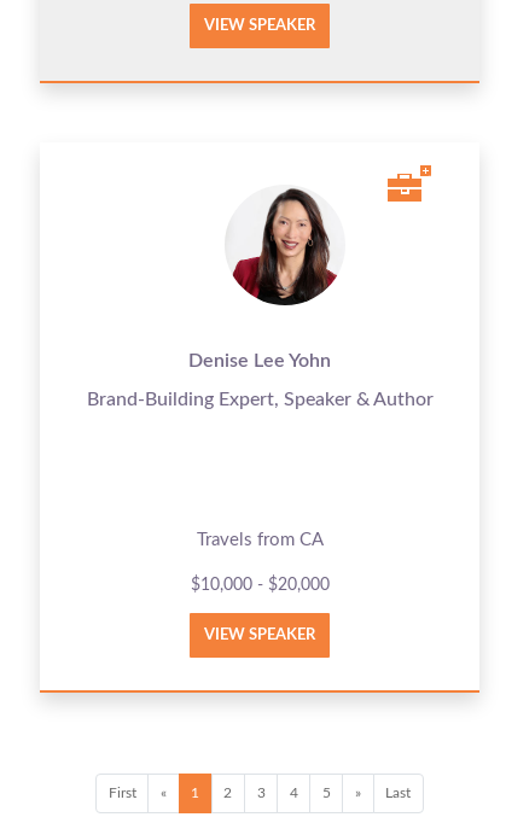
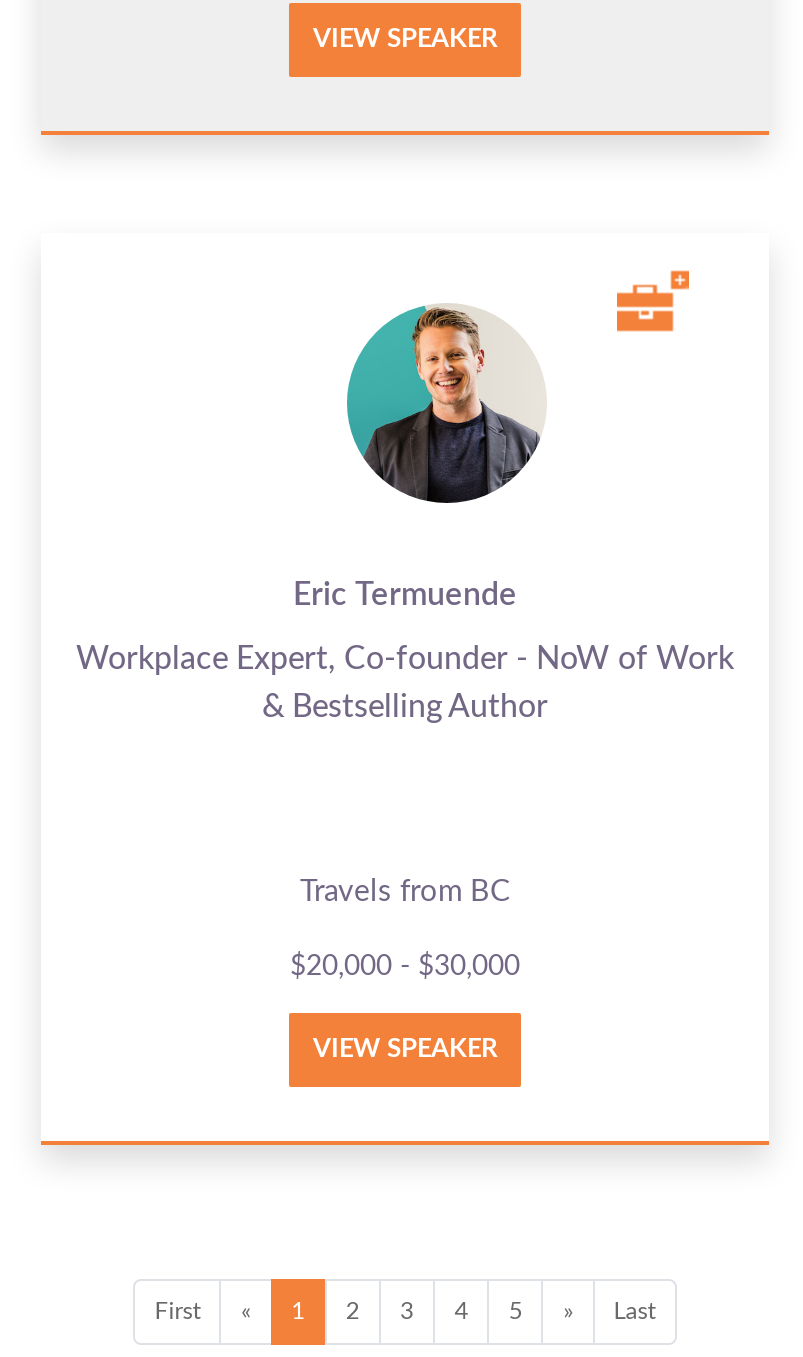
- [image]
+ [image]

- Denise Lee Yohn
- Brand-Building Expert, Speaker & Author
+ Eric Termuende
+ Workplace Expert, Co-founder - NoW of Work
+ & Bestselling Author

- Travels from CA
- $10,000 - $20,000
+ Travels from BC
+ $20,000 - $30,000
